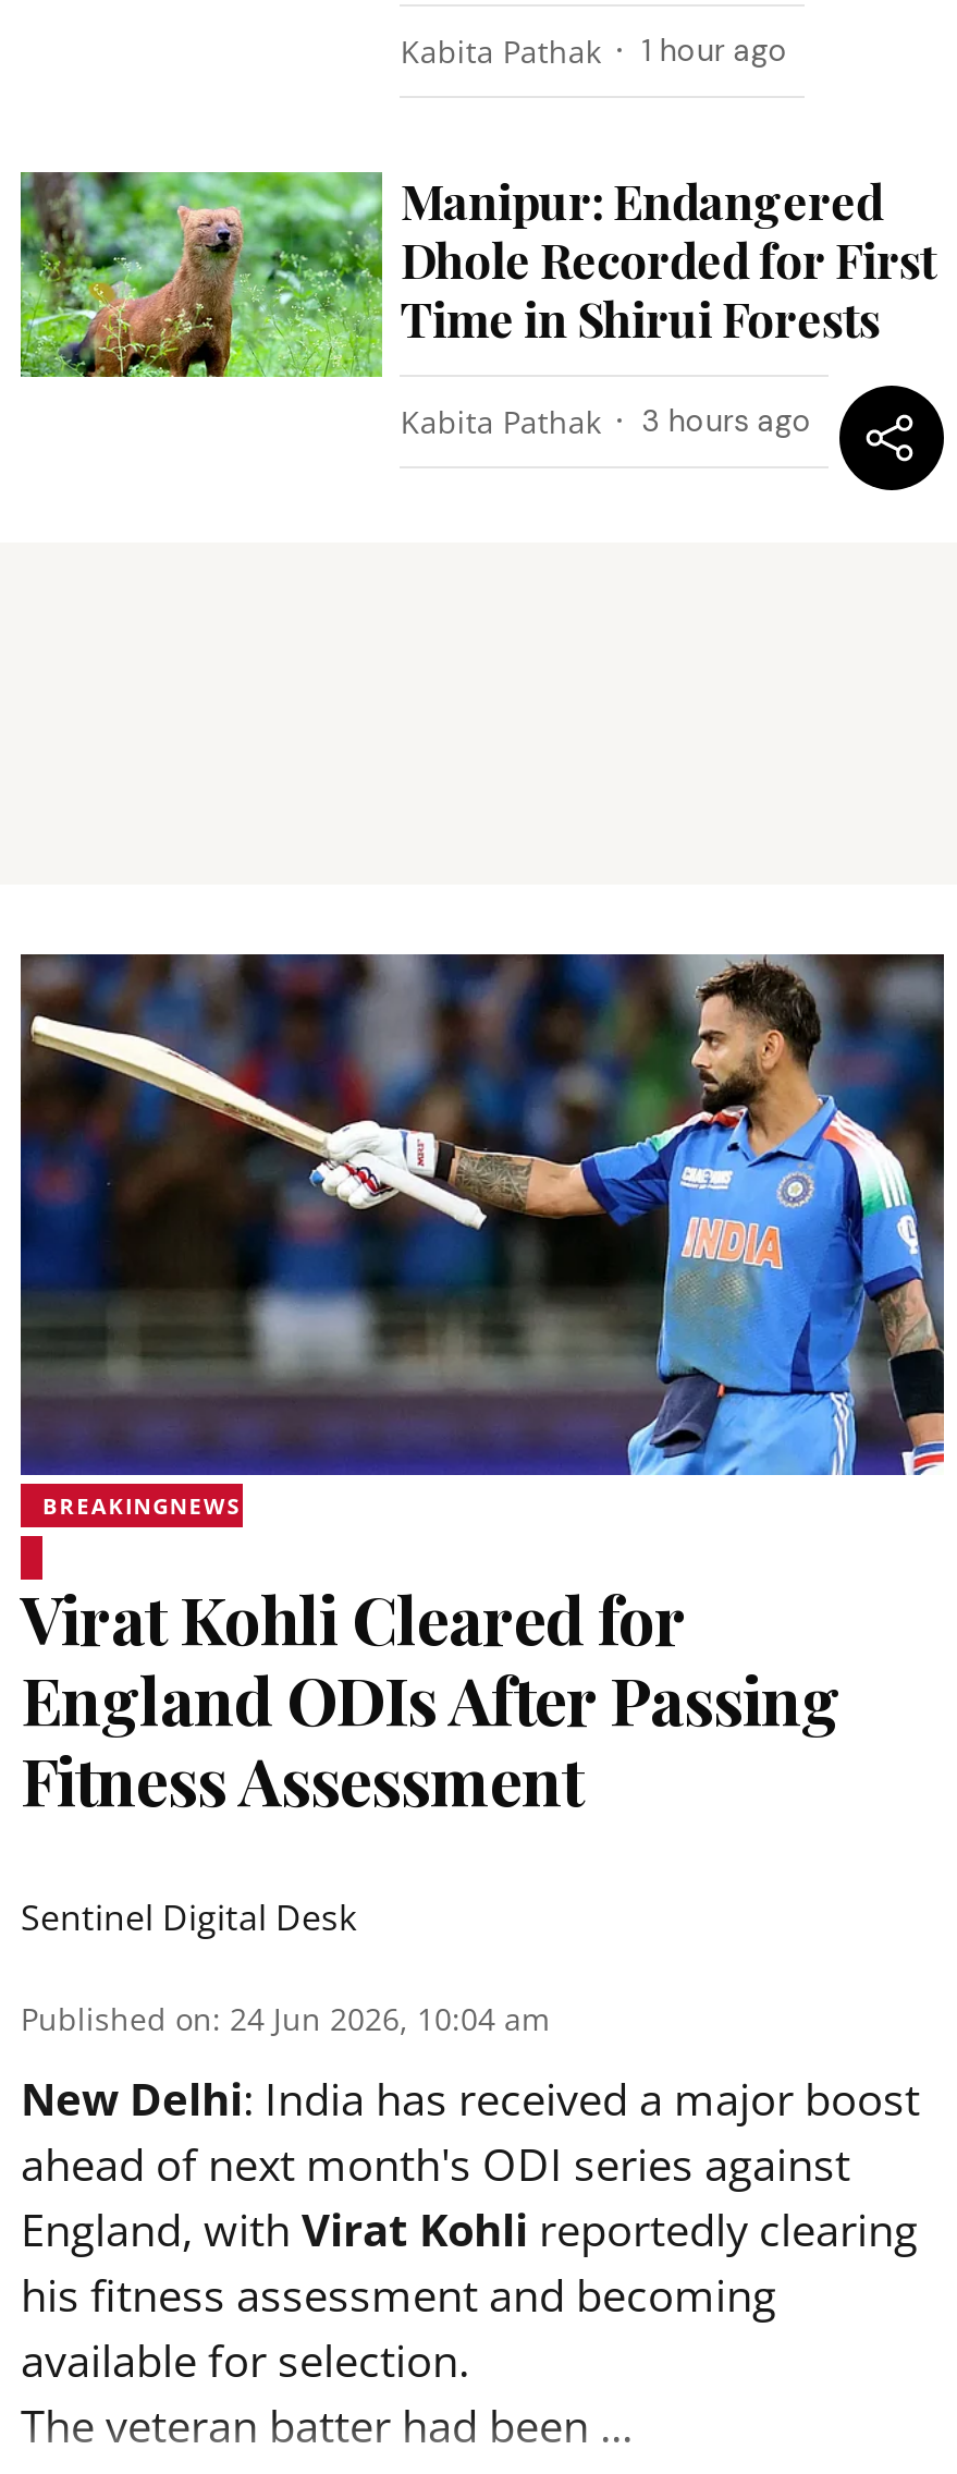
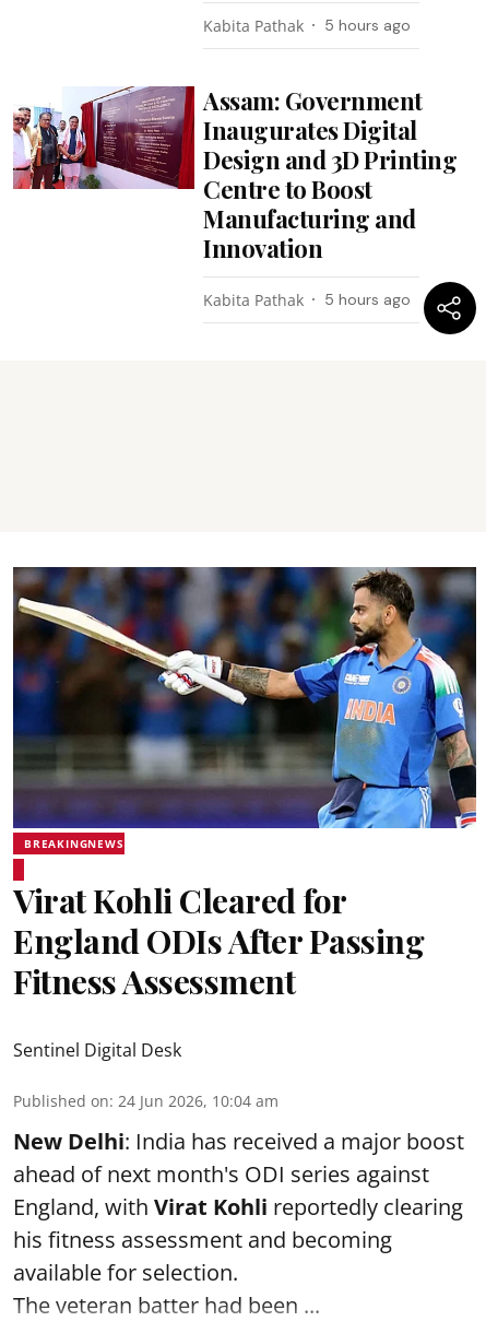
- Kabita Pathak 1 hour ago
+ Kabita Pathak 5 hours ago

- [image]
- Manipur: Endangered
- Dhole Recorded for First
- Time in Shirui Forests
+ [image]
+ Assam: Government
+ Inaugurates Digital
+ Design and 3D Printing
+ Centre to Boost
+ Manufacturing and
+ Innovation

- Kabita Pathak 3 hours ago
+ Kabita Pathak 5 hours ago
